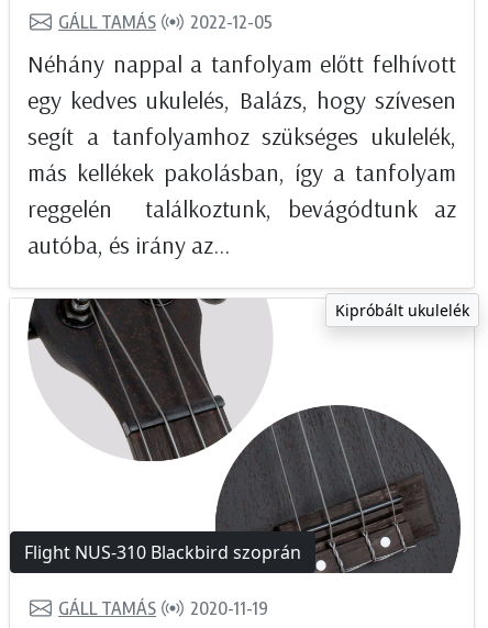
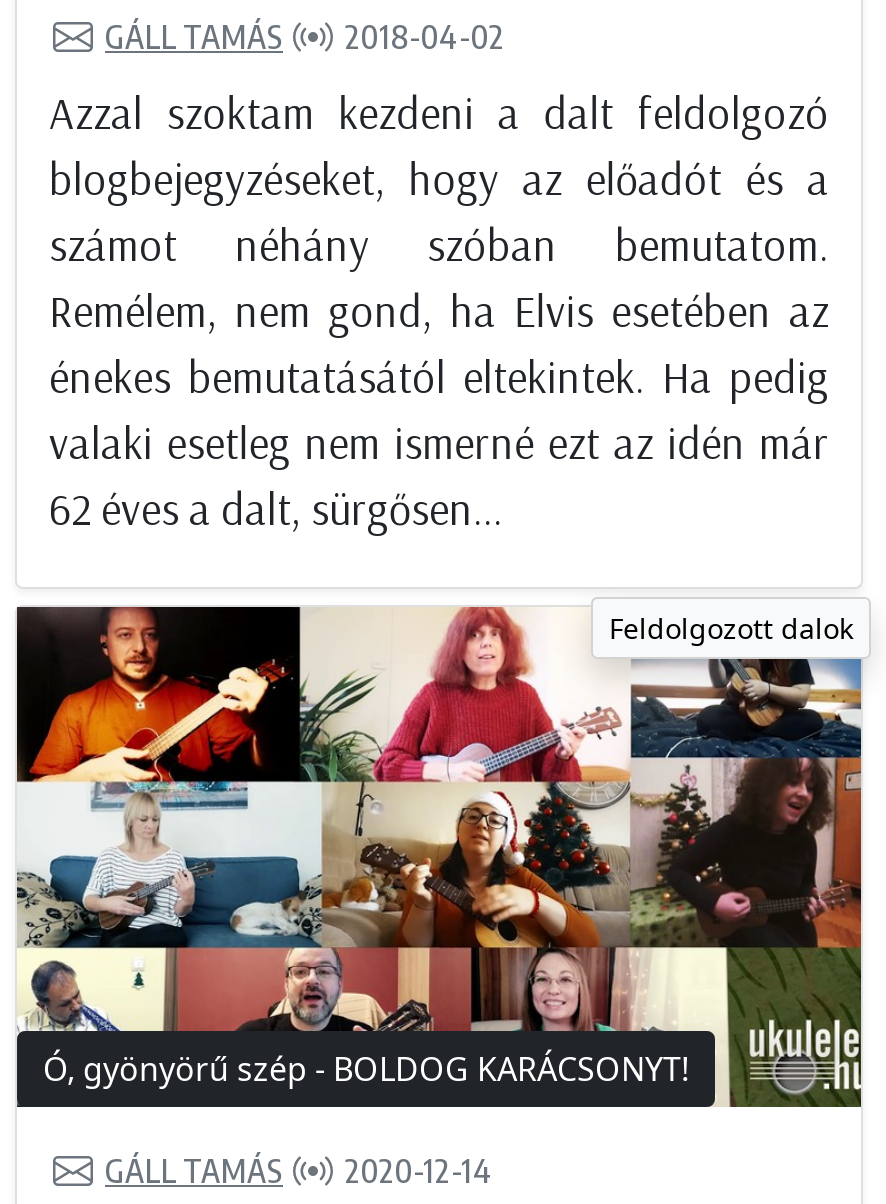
- GÁLL TAMÁS 2022-12-05
+ GÁLL TAMÁS 2018-04-02

- Néhány nappal a tanfolyam előtt felhívott
- egy kedves ukulelés, Balázs, hogy szívesen
- segít a tanfolyamhoz szükséges ukulelék,
- más kellékek pakolásban, így a tanfolyam
- reggelén találkoztunk, bevágódtunk az
- autóba, és irány az...
+ Azzal szoktam kezdeni a dalt feldolgozó
+ blogbejegyzéseket, hogy az előadót és a
+ számot néhány szóban bemutatom.
+ Remélem, nem gond, ha Elvis esetében az
+ énekes bemutatásától eltekintek. Ha pedig
+ valaki esetleg nem ismerné ezt az idén már
+ 62 éves a dalt, sürgősen...

- [image]
- Kipróbált ukulelék
+ [image]
+ Feldolgozott dalok

- Flight NUS-310 Blackbird szoprán
+ Ó, gyönyörű szép - BOLDOG KARÁCSONYT!

- GÁLL TAMÁS 2020-11-19
+ GÁLL TAMÁS 2020-12-14
